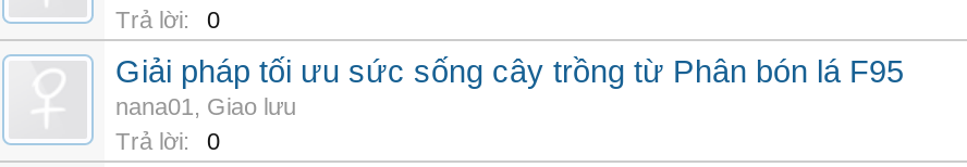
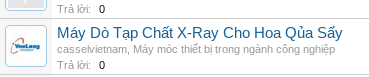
+ [image]

- Giải pháp tối ưu sức sống cây trồng từ Phân bón lá F95
- nana01, Giao lưu
+ Máy Dò Tạp Chất X-Ray Cho Hoa Qủa Sấy
+ casselvietnam, Máy móc thiết bị trong ngành công nghiệp
